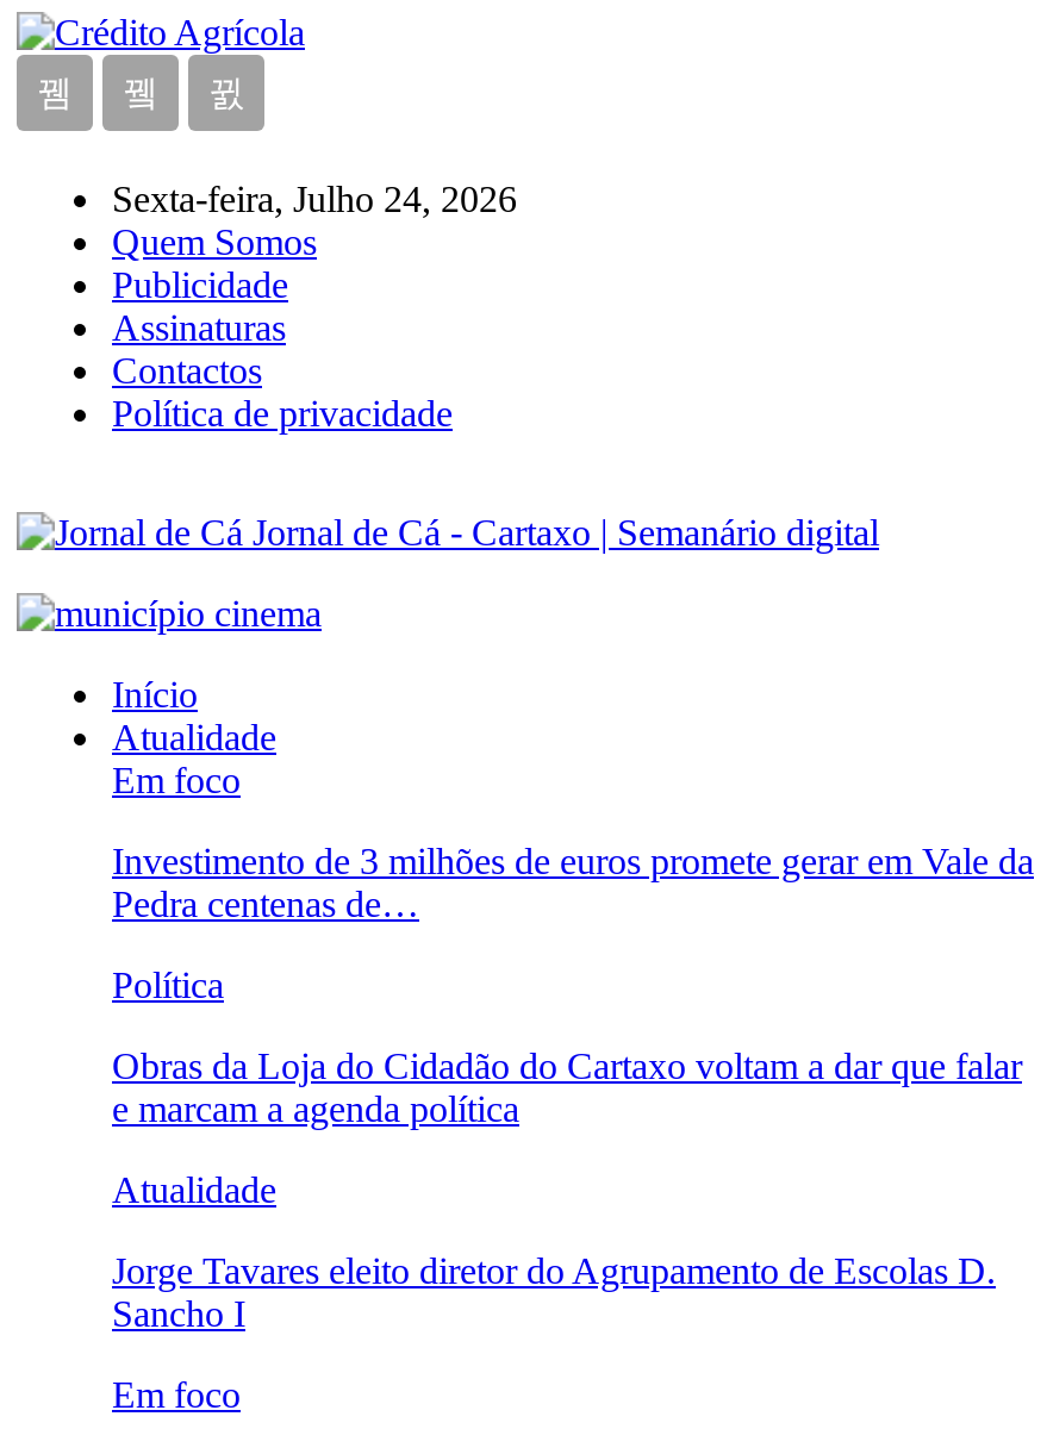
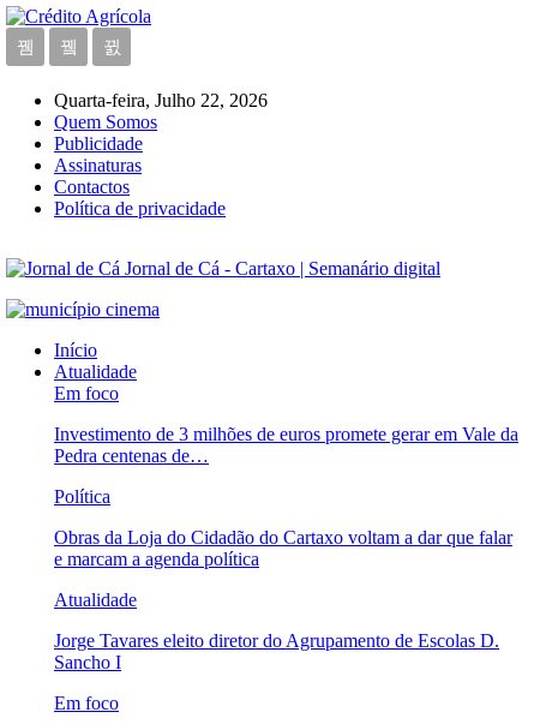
- Sexta-feira, Julho 24, 2026
+ Quarta-feira, Julho 22, 2026
